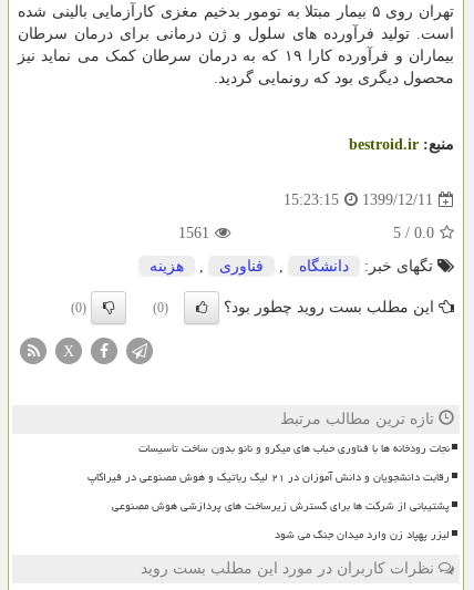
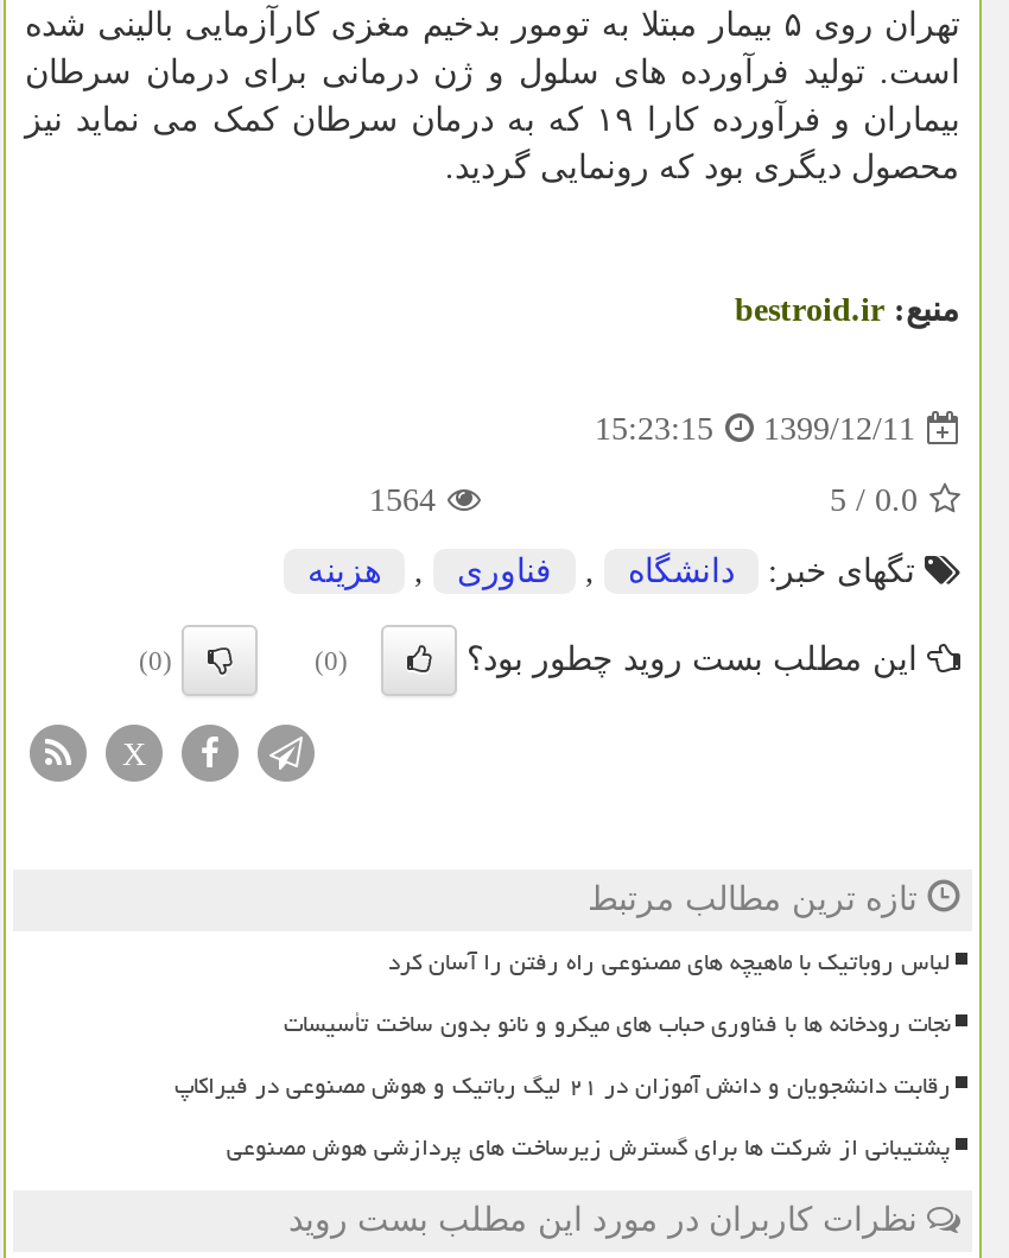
- 1561
+ 1564

+ لباس روباتیک با ماهیچه های مصنوعی راه رفتن را آسان کرد

moved down: نجات رودخانه ها با فناوری حباب های میکرو و نانو بدون ساخت تأسیسات | پشتیبانی از شرکت ها برای گسترش زیرساخت های پردازشی هوش مصنوعی

- لیزر پهپاد زن وارد میدان جنگ می شود
